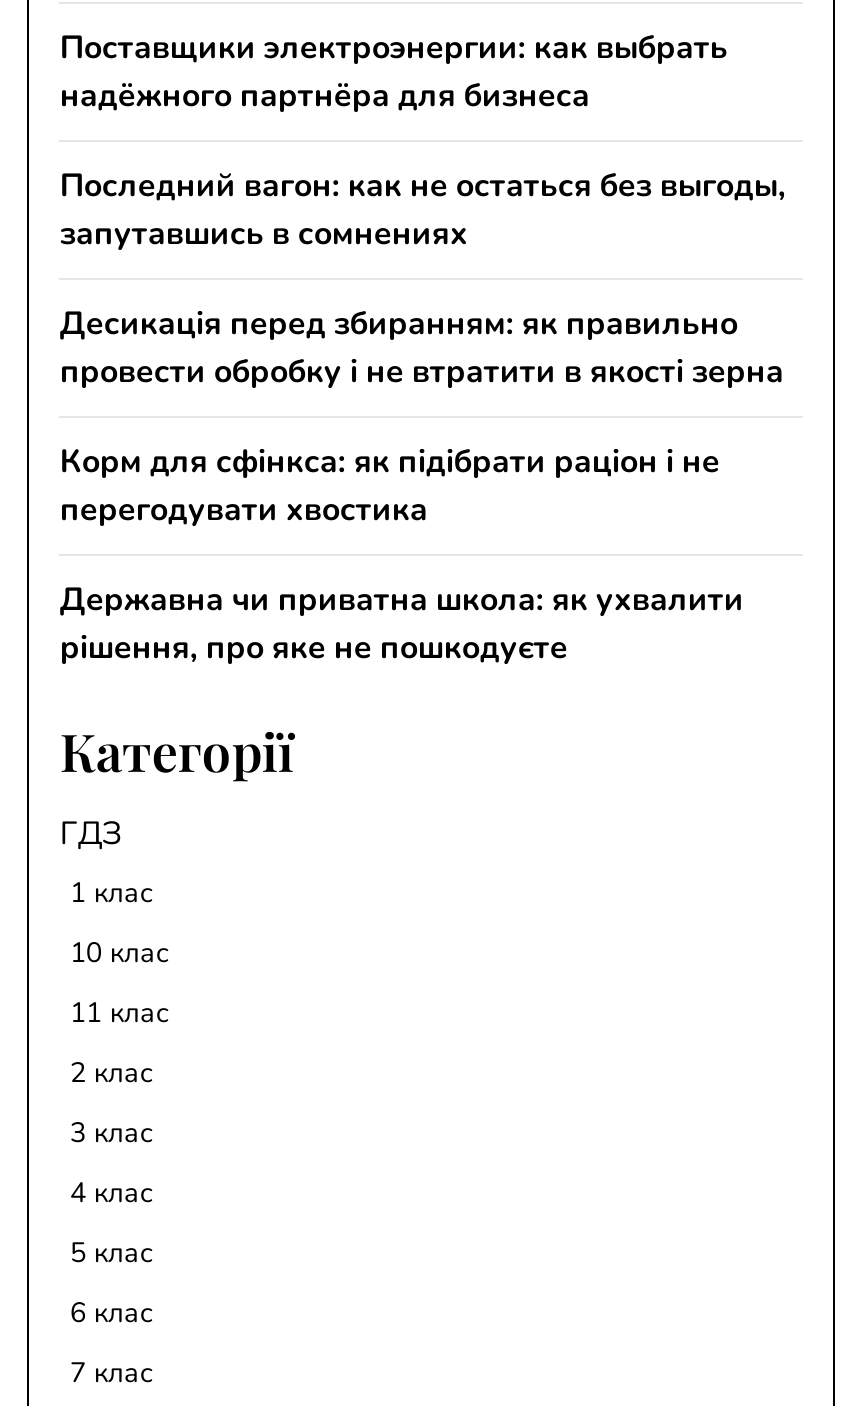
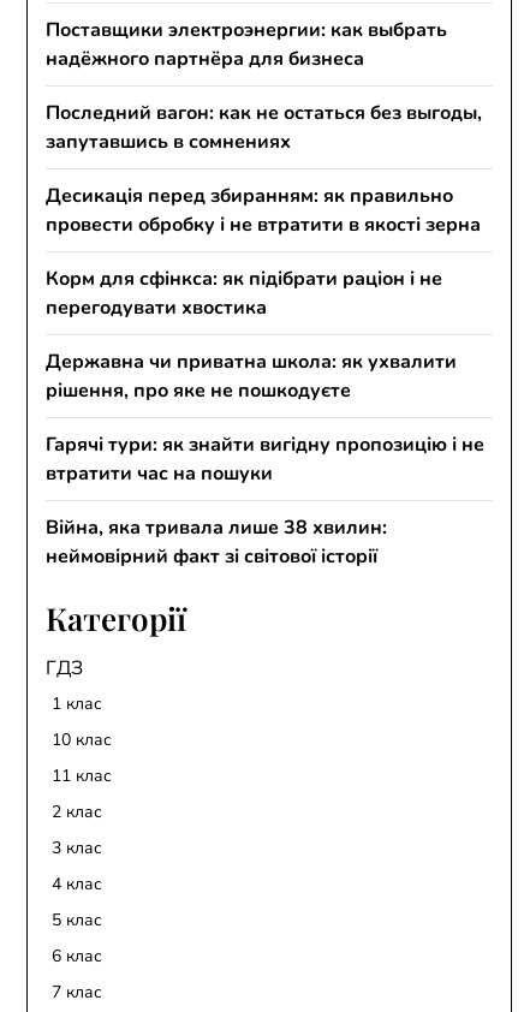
+ Гарячі тури: як знайти вигідну пропозицію і не
+ втратити час на пошуки
+ Війна, яка тривала лише 38 хвилин:
+ неймовірний факт зі світової історії
